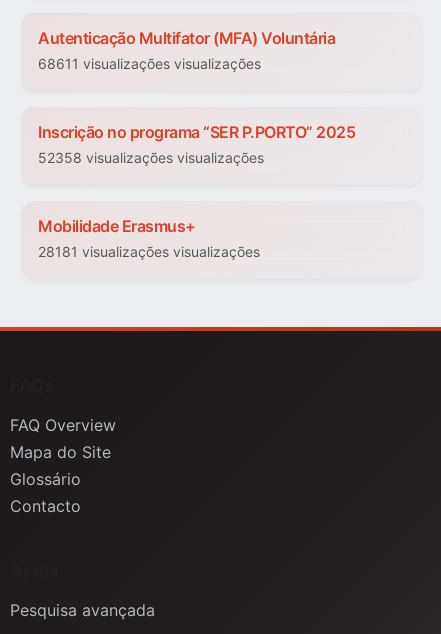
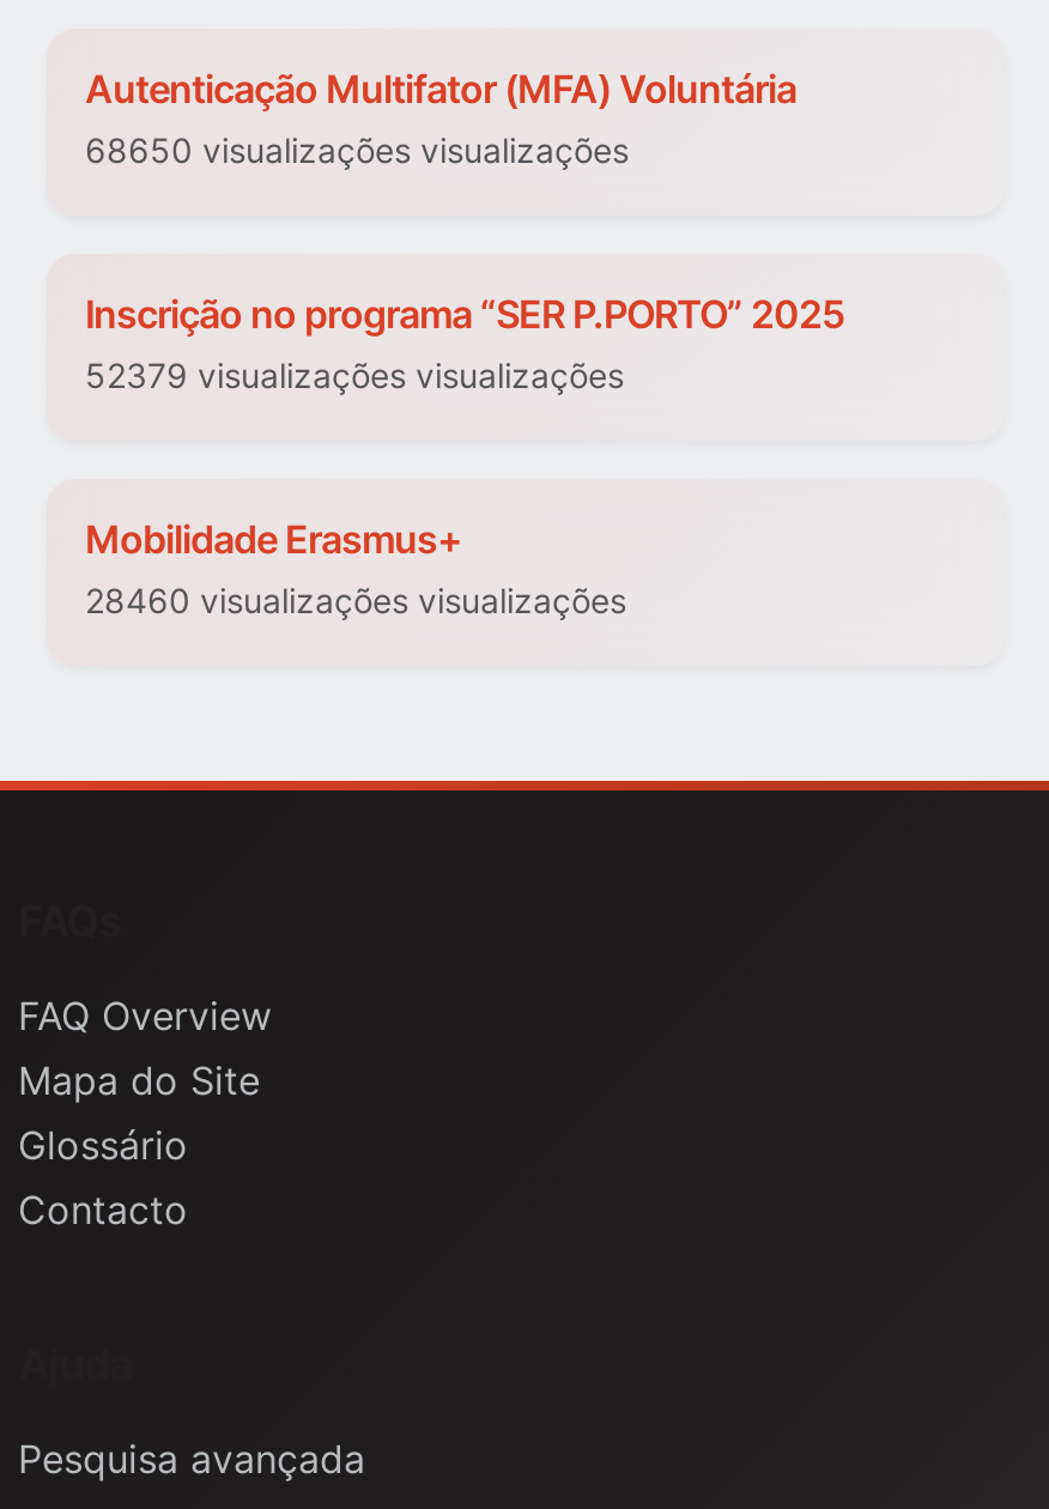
- 68611 visualizações visualizações
+ 68650 visualizações visualizações

- 52358 visualizações visualizações
+ 52379 visualizações visualizações

- 28181 visualizações visualizações
+ 28460 visualizações visualizações
